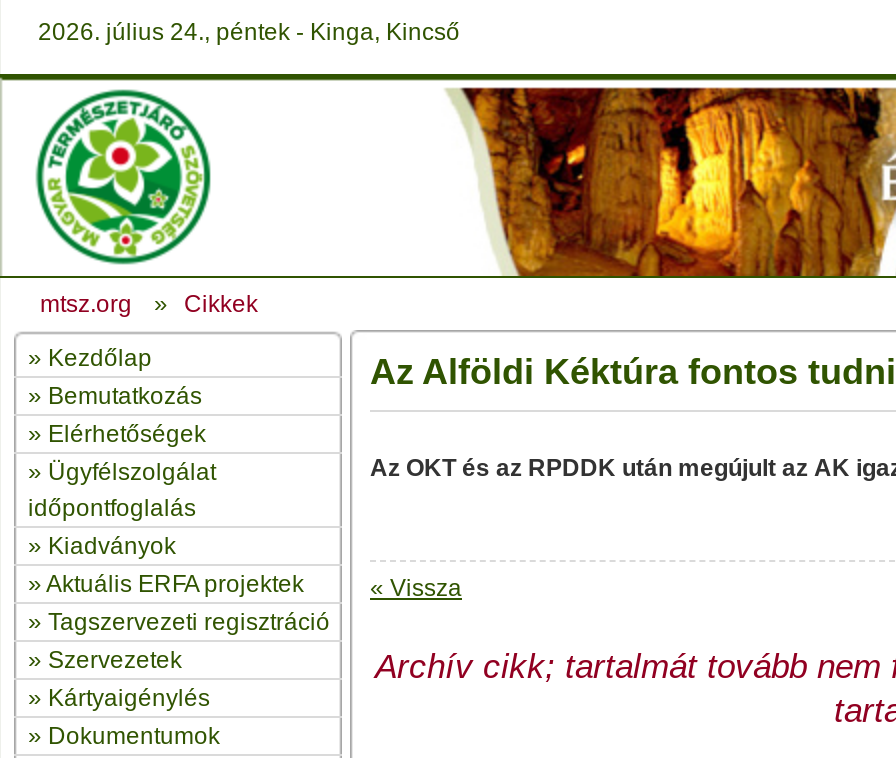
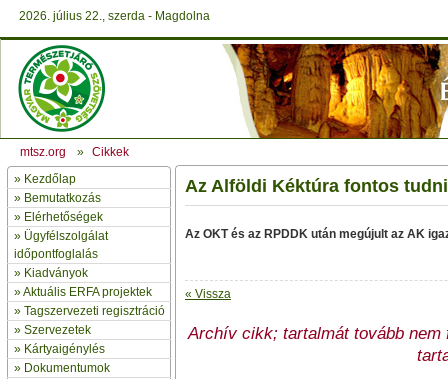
- 2026. július 24., péntek - Kinga, Kincső
+ 2026. július 22., szerda - Magdolna
